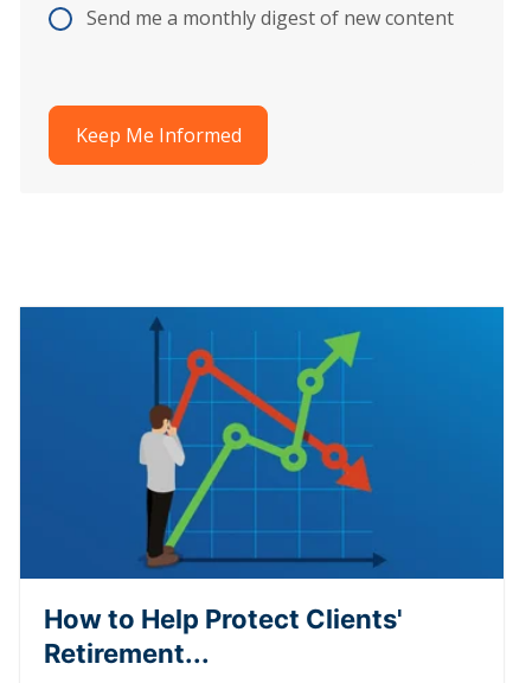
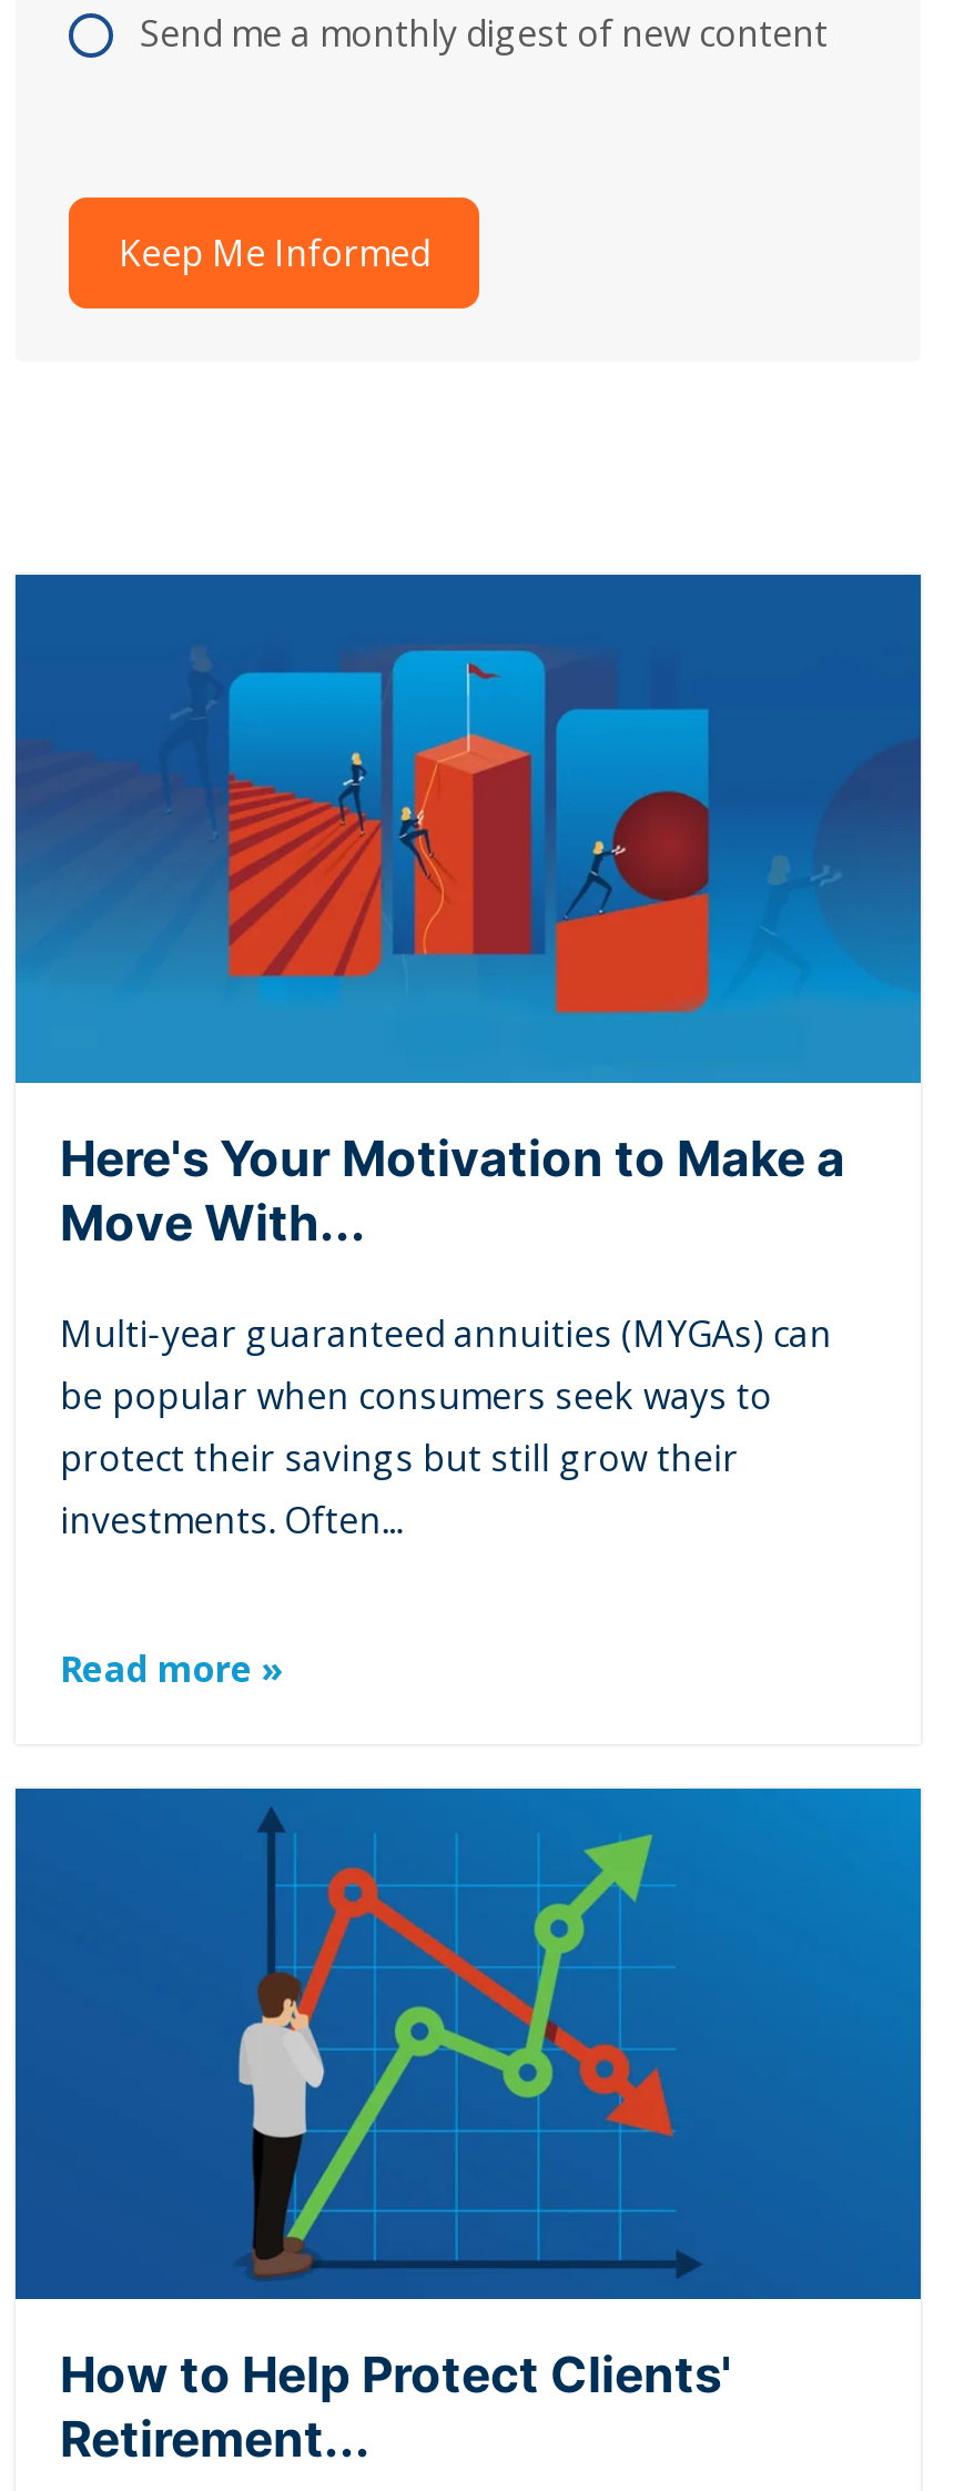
+ [image]
+ Here's Your Motivation to Make a
+ Move With...
+ Multi-year guaranteed annuities (MYGAs) can
+ be popular when consumers seek ways to
+ protect their savings but still grow their
+ investments. Often...
+ Read more »
